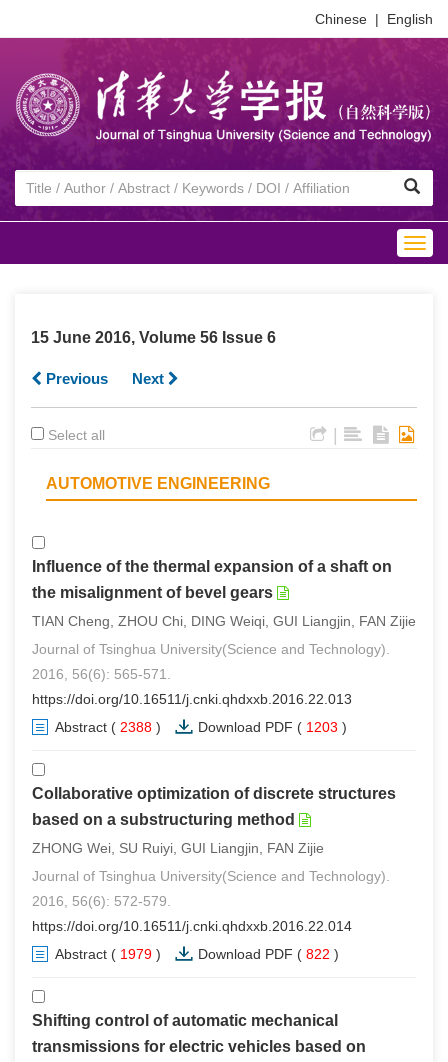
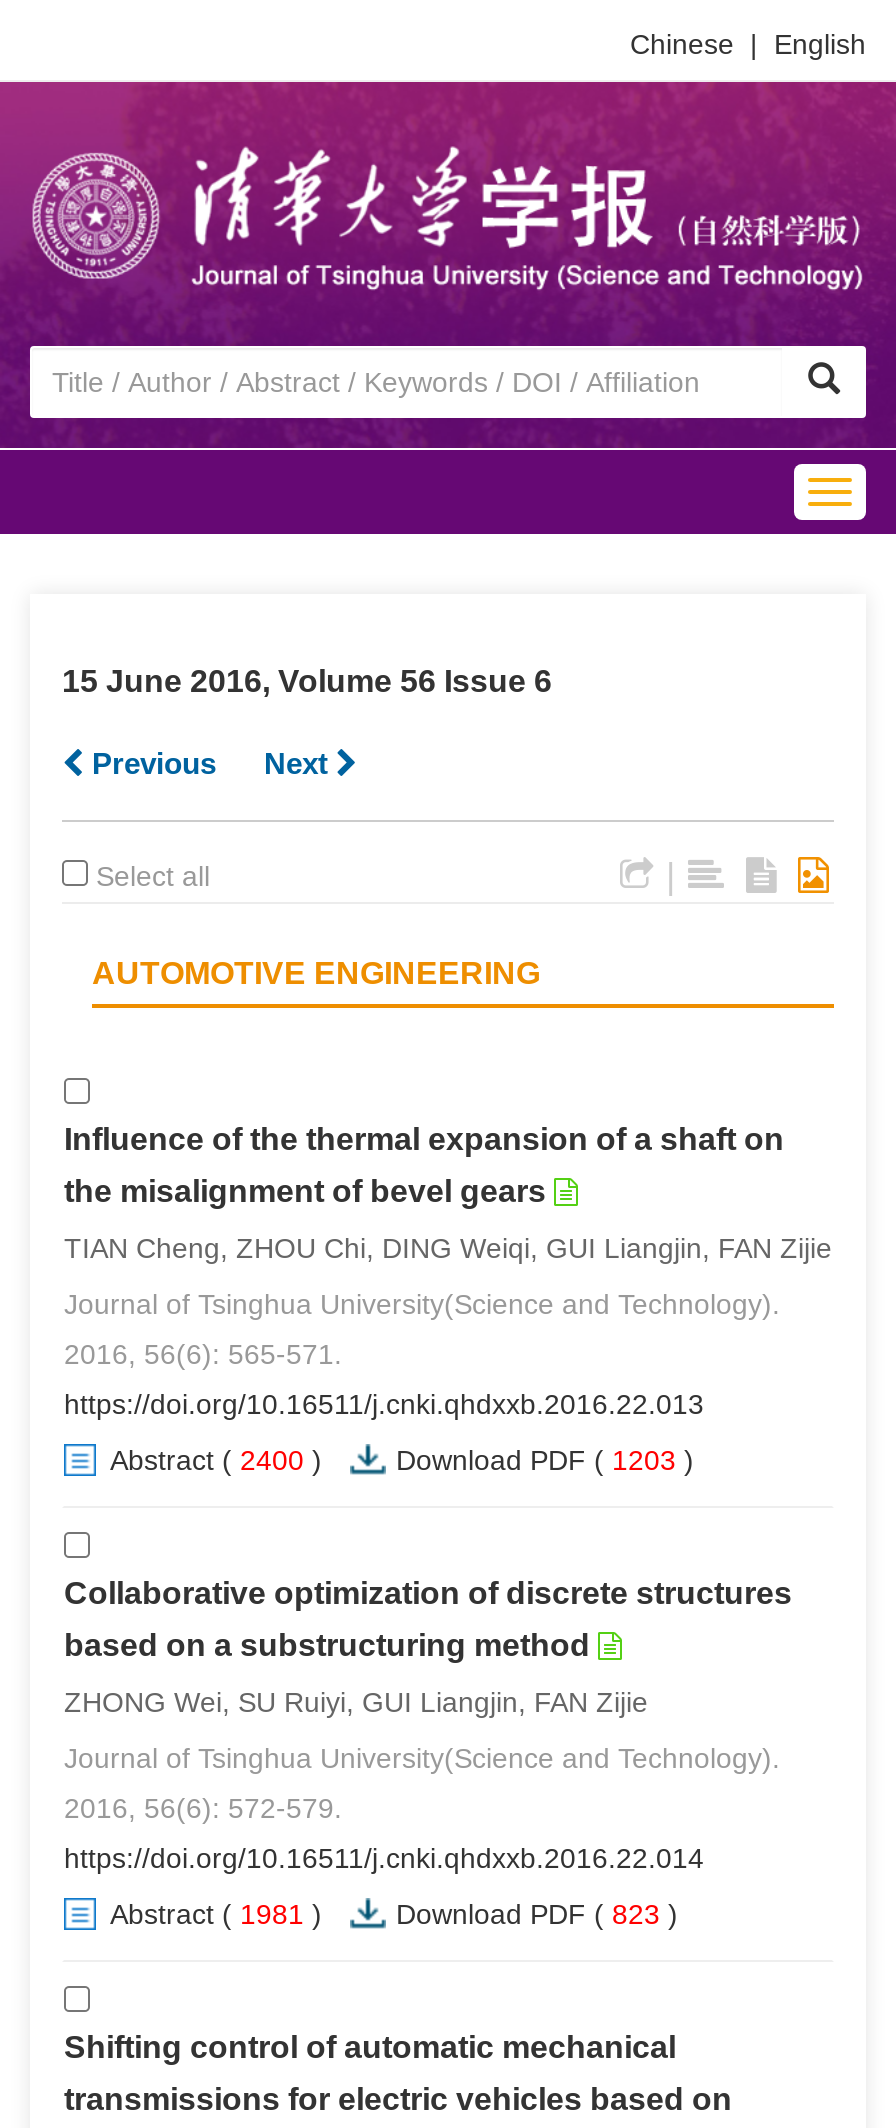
- Abstract ( 2388)
+ Abstract ( 2400)

- Abstract ( 1979)
+ Abstract ( 1981)

- Download PDF ( 822)
+ Download PDF ( 823)
